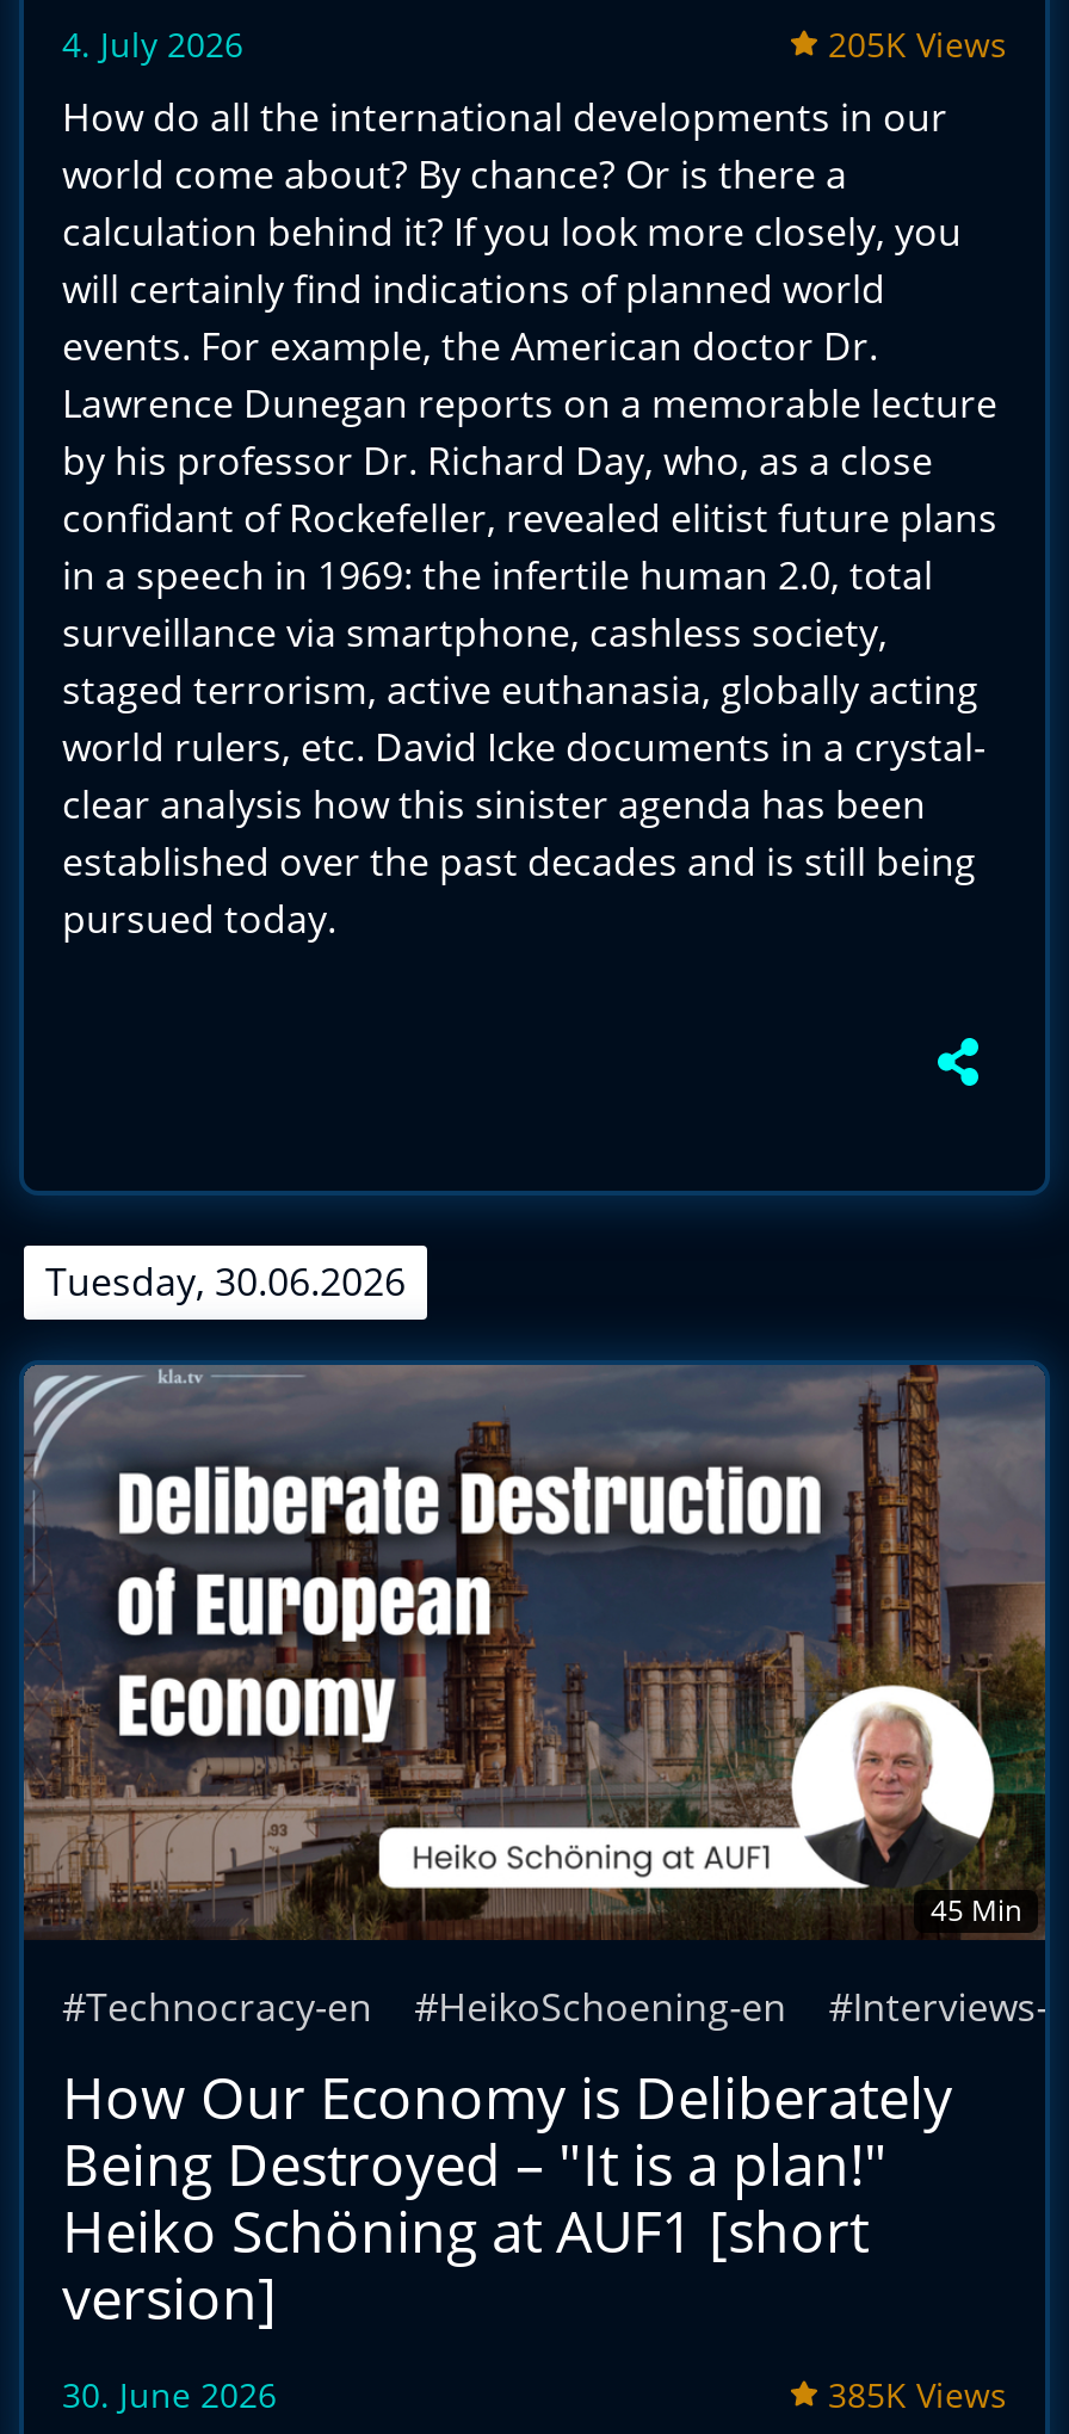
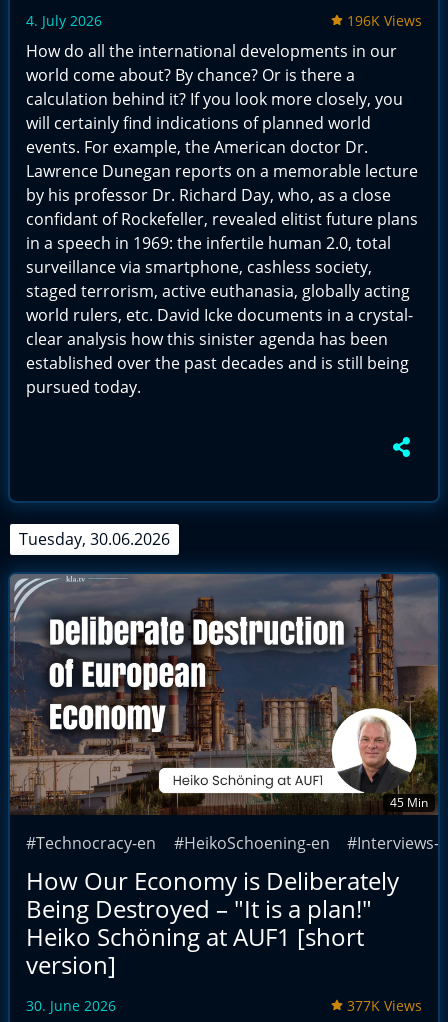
- 205K Views
+ 196K Views

- 385K Views
+ 377K Views
